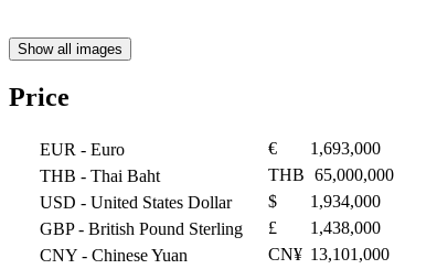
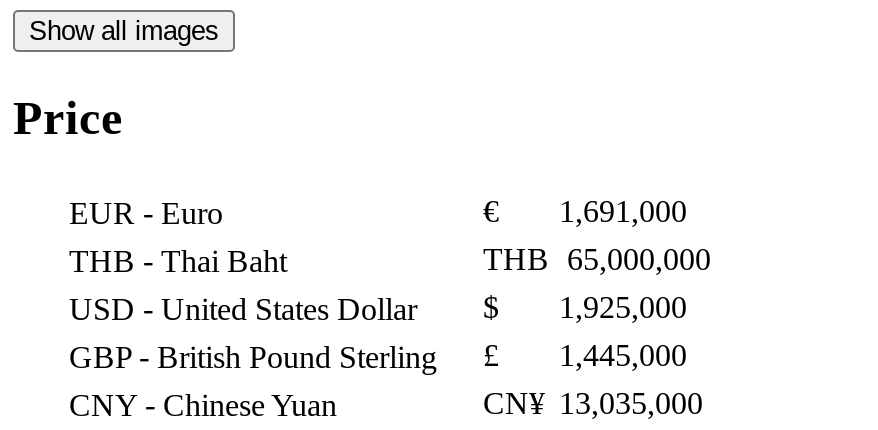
- 1,693,000
+ 1,691,000

- 1,934,000
+ 1,925,000

- 1,438,000
+ 1,445,000

- CN¥ 13,101,000
+ CN¥ 13,035,000
